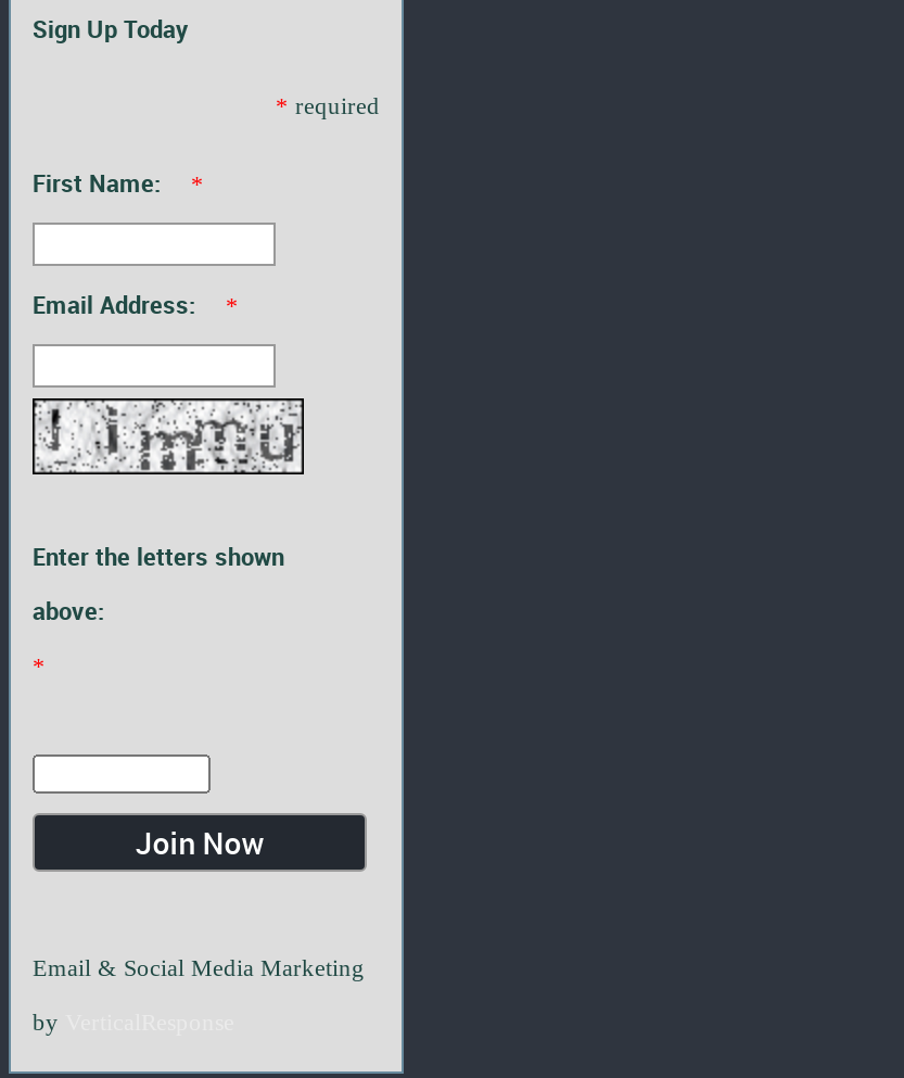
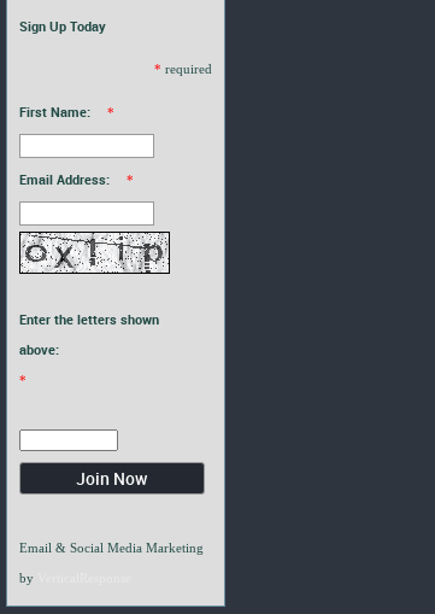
- [image]
+ [image]
